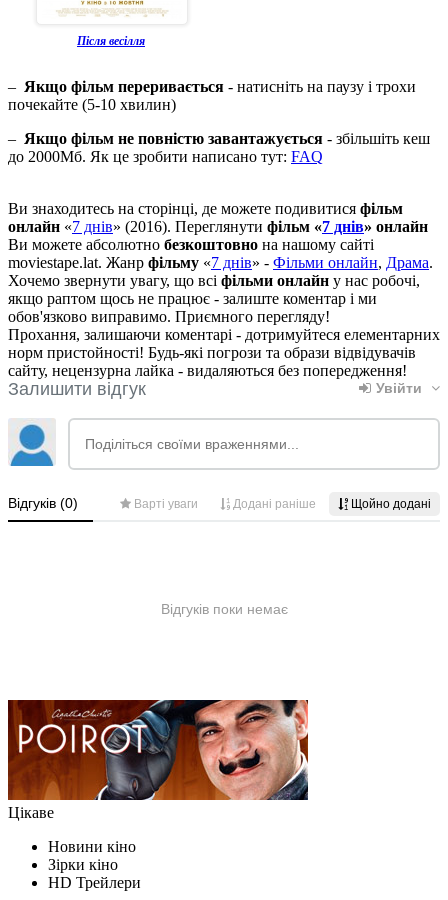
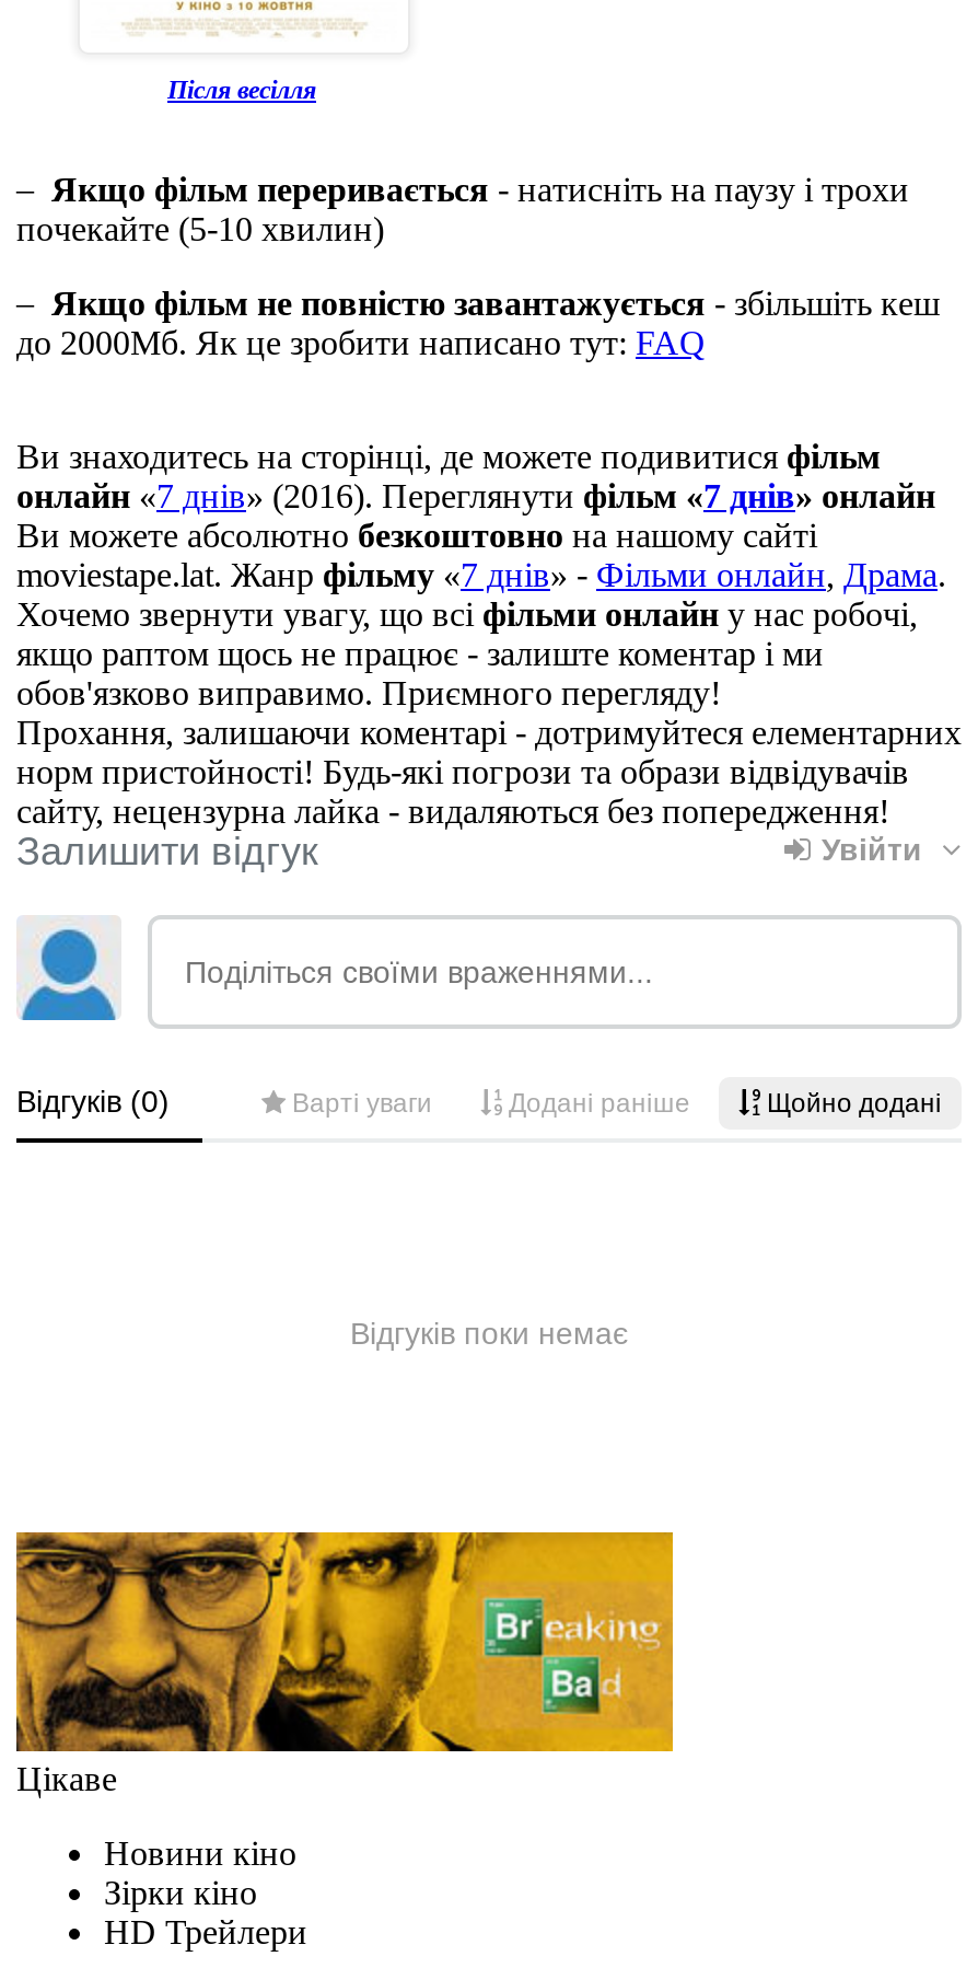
- [image]
+ [image]
